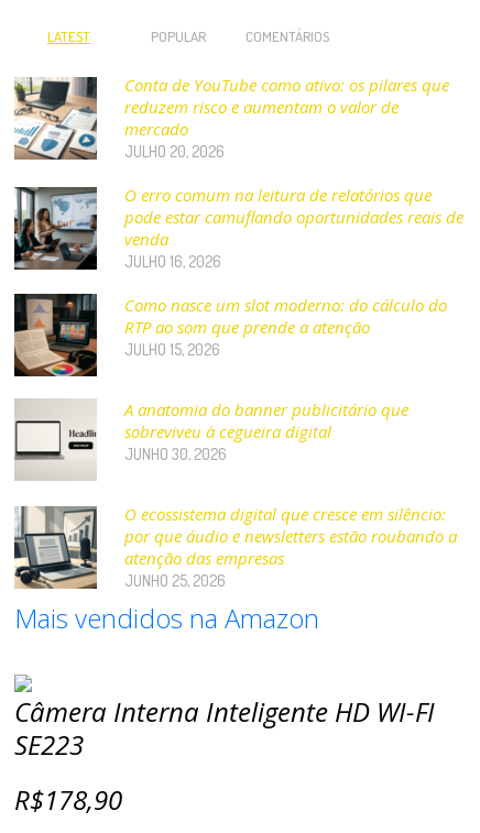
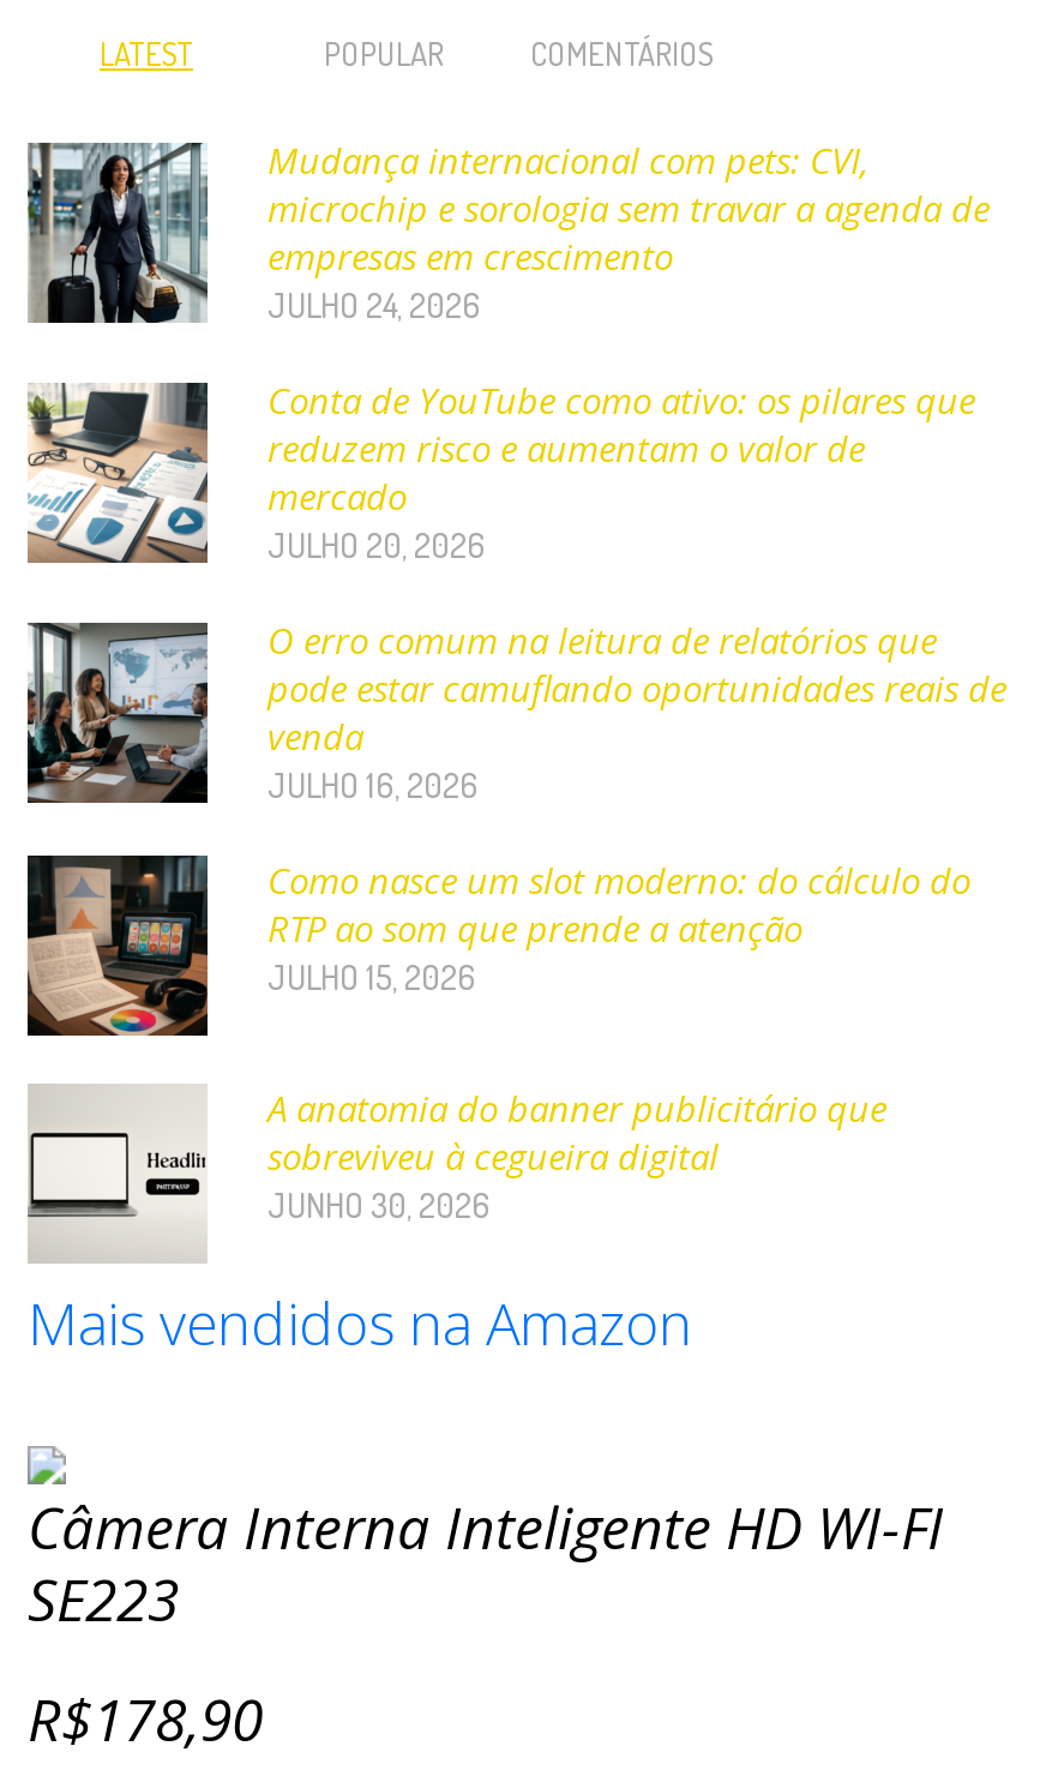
+ [image]
+ Mudança internacional com pets: CVI,
+ microchip e sorologia sem travar a agenda de
+ empresas em crescimento
+ JULHO 24, 2026

moved down: [image] | Conta de YouTube como ativo: os pilares que | reduzem risco e aumentam o valor de | ... | sobreviveu à cegueira digital | JUNHO 30, 2026

- [image]
- O ecossistema digital que cresce em silêncio:
- por que áudio e newsletters estão roubando a
- atenção das empresas
- JUNHO 25, 2026
